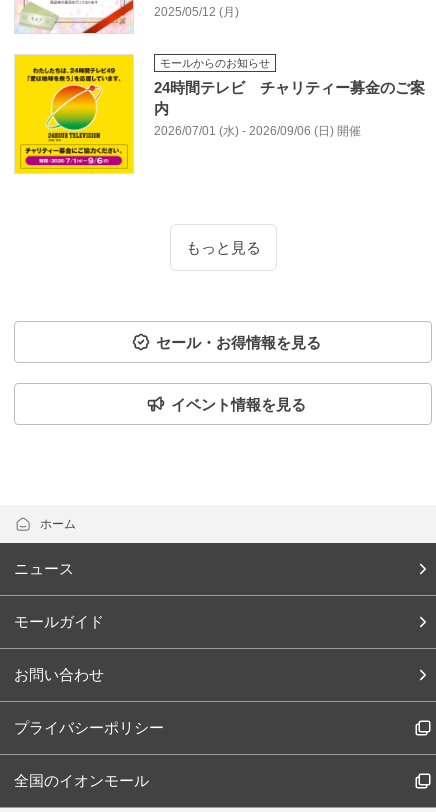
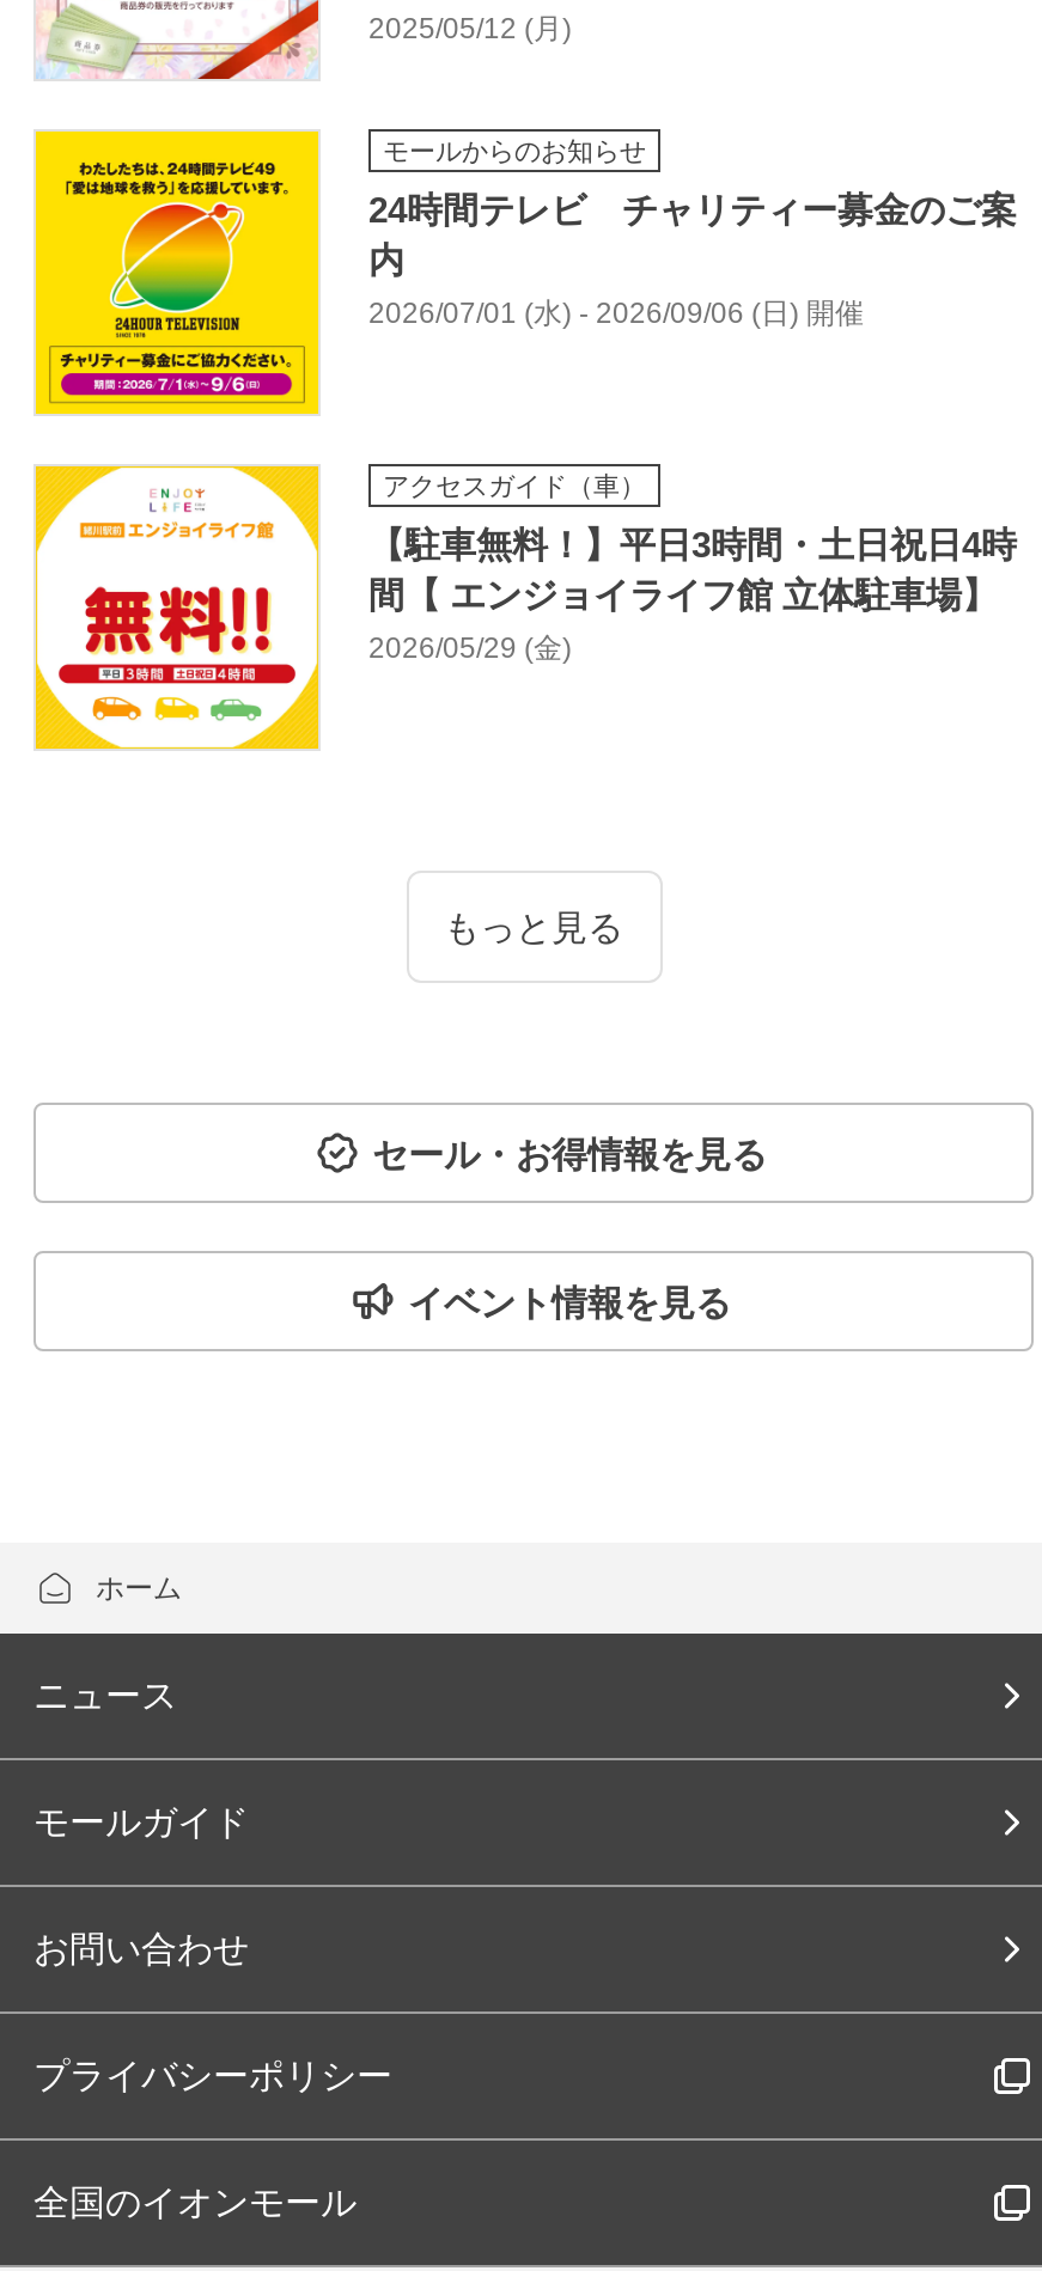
+ [image]
+ アクセスガイド（車）
+ 【駐車無料！】平日3時間・土日祝日4時
+ 間【 エンジョイライフ館 立体駐車場】
+ 2026/05/29 (金)
